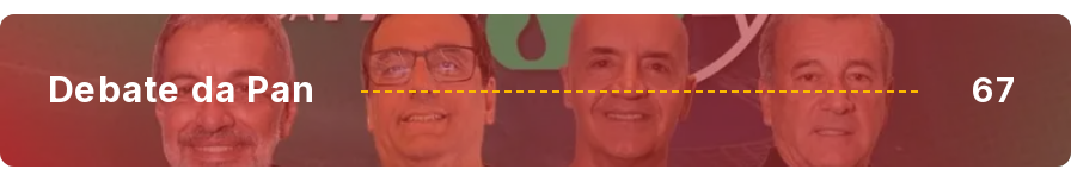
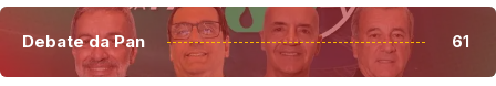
- 67
+ 61
